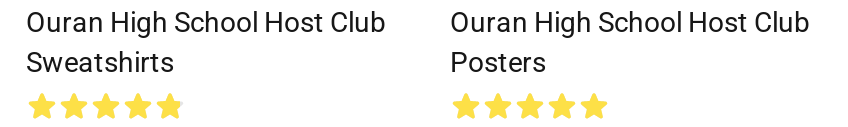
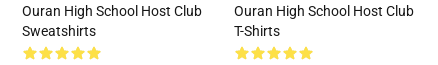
- Posters
+ T-Shirts
